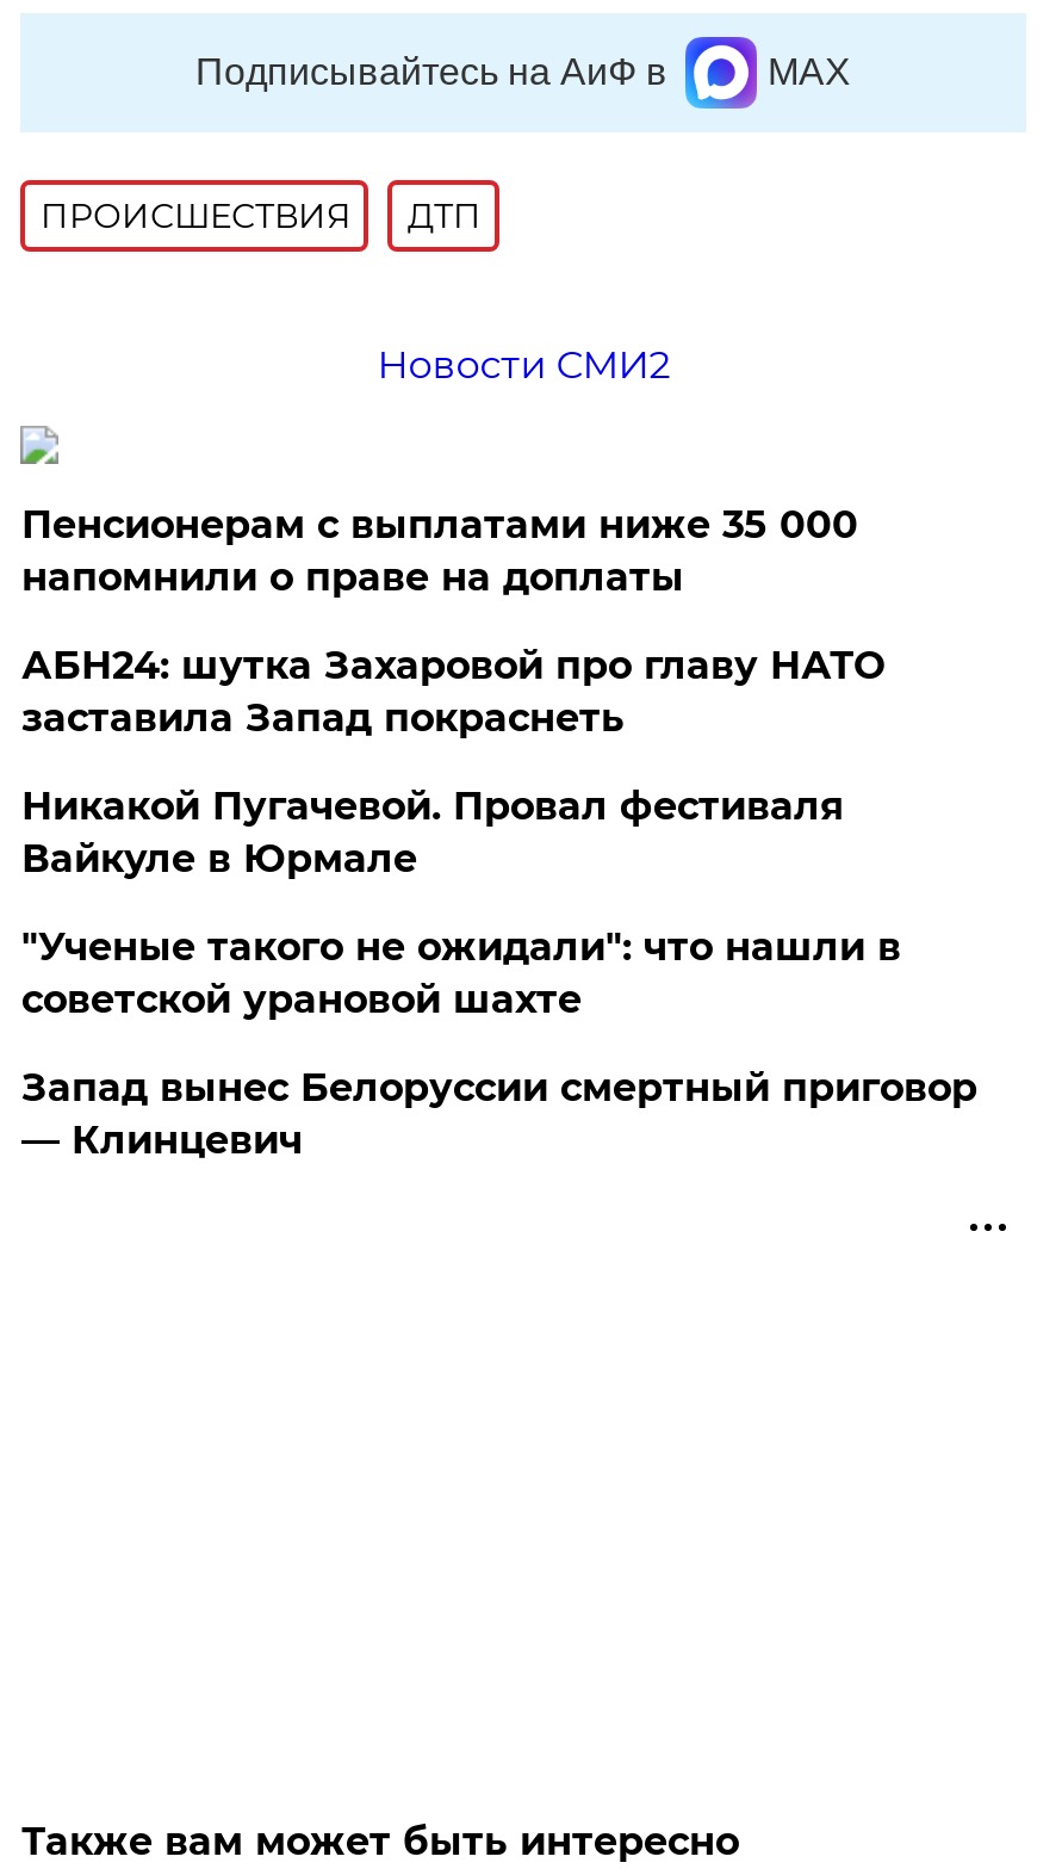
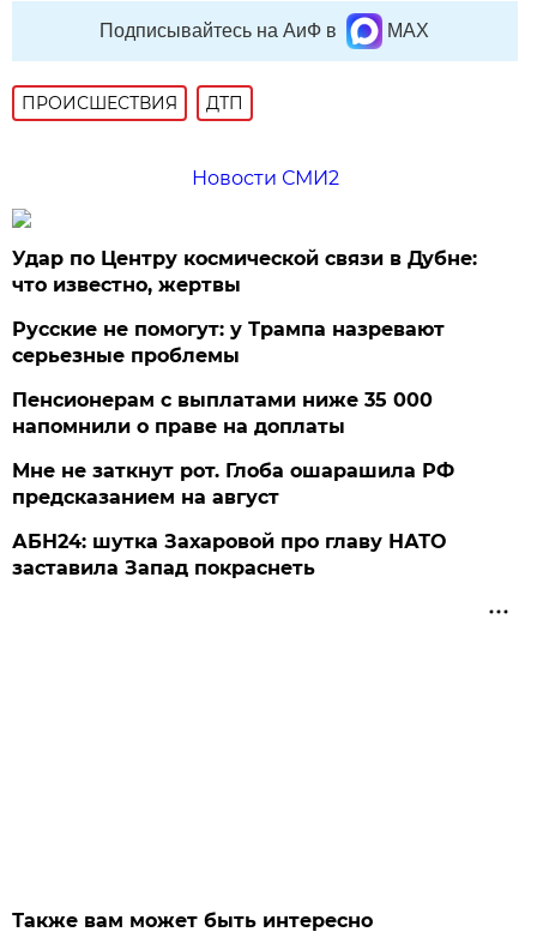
+ Удар по Центру космической связи в Дубне:
+ что известно, жертвы
+ Русские не помогут: у Трампа назревают
+ серьезные проблемы

moved down: Пенсионерам с выплатами ниже 35 000 | напомнили о праве на доплаты

+ Мне не заткнут рот. Глоба ошарашила РФ
+ предсказанием на август

moved down: АБН24: шутка Захаровой про главу НАТО | заставила Запад покраснеть

- Никакой Пугачевой. Провал фестиваля
- Вайкуле в Юрмале
- "Ученые такого не ожидали": что нашли в
- советской урановой шахте
- Запад вынес Белоруссии смертный приговор
- — Клинцевич
